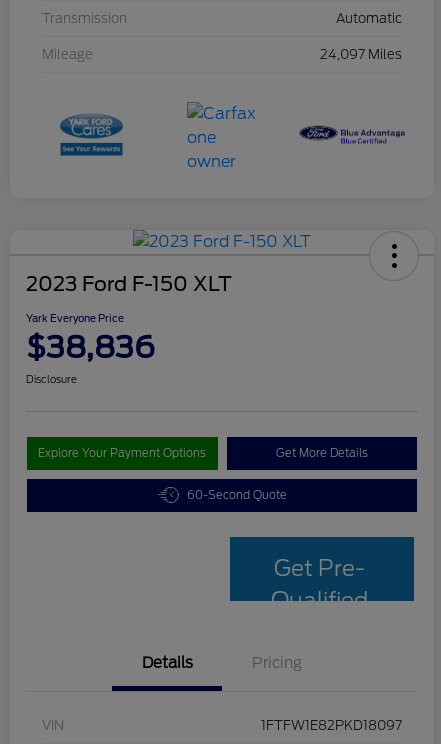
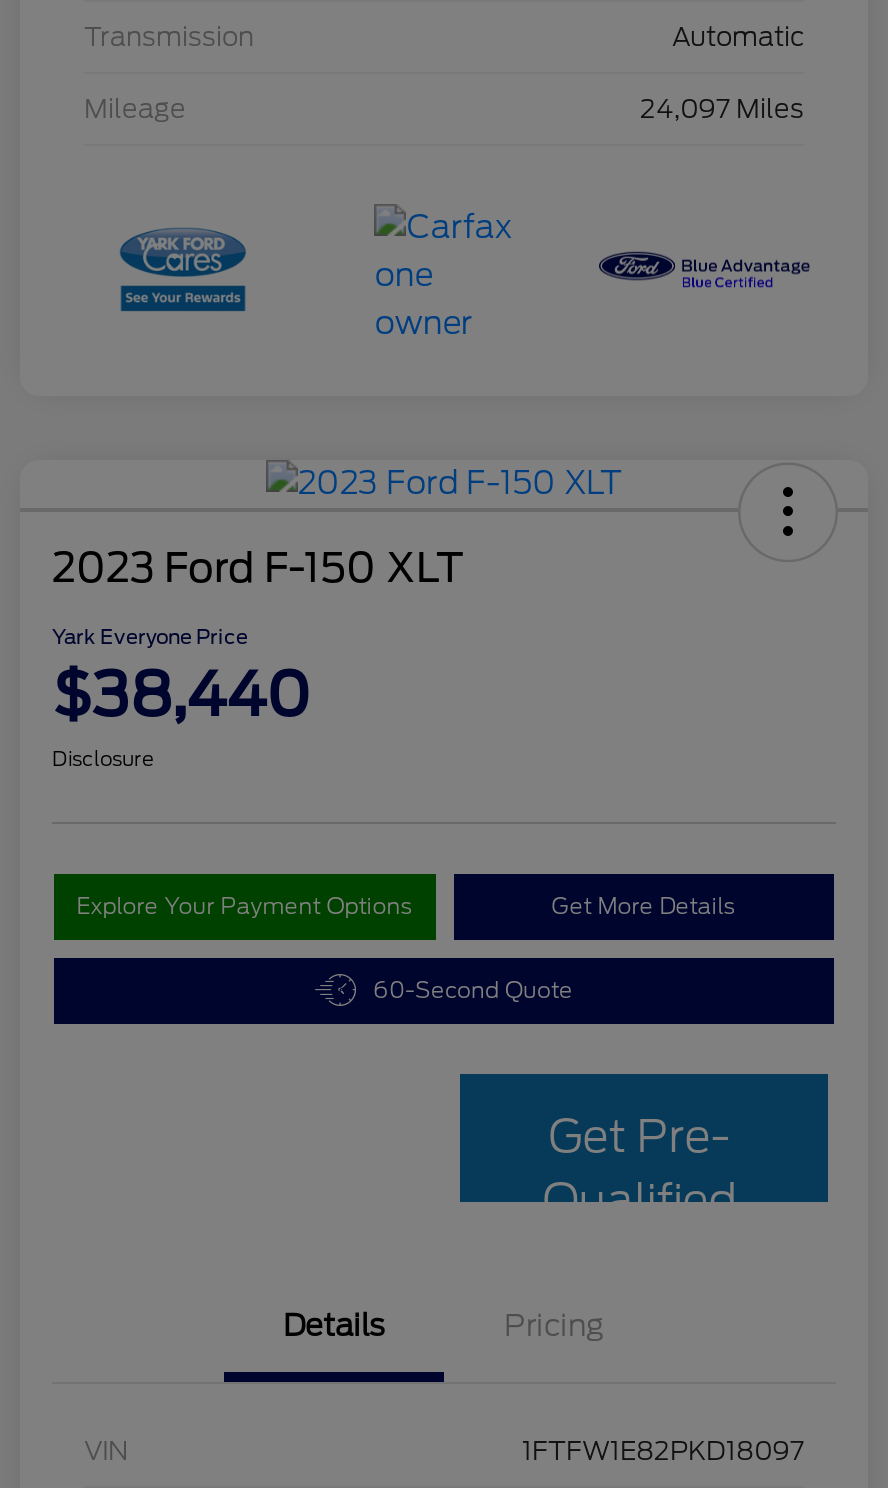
- $38,836
+ $38,440
